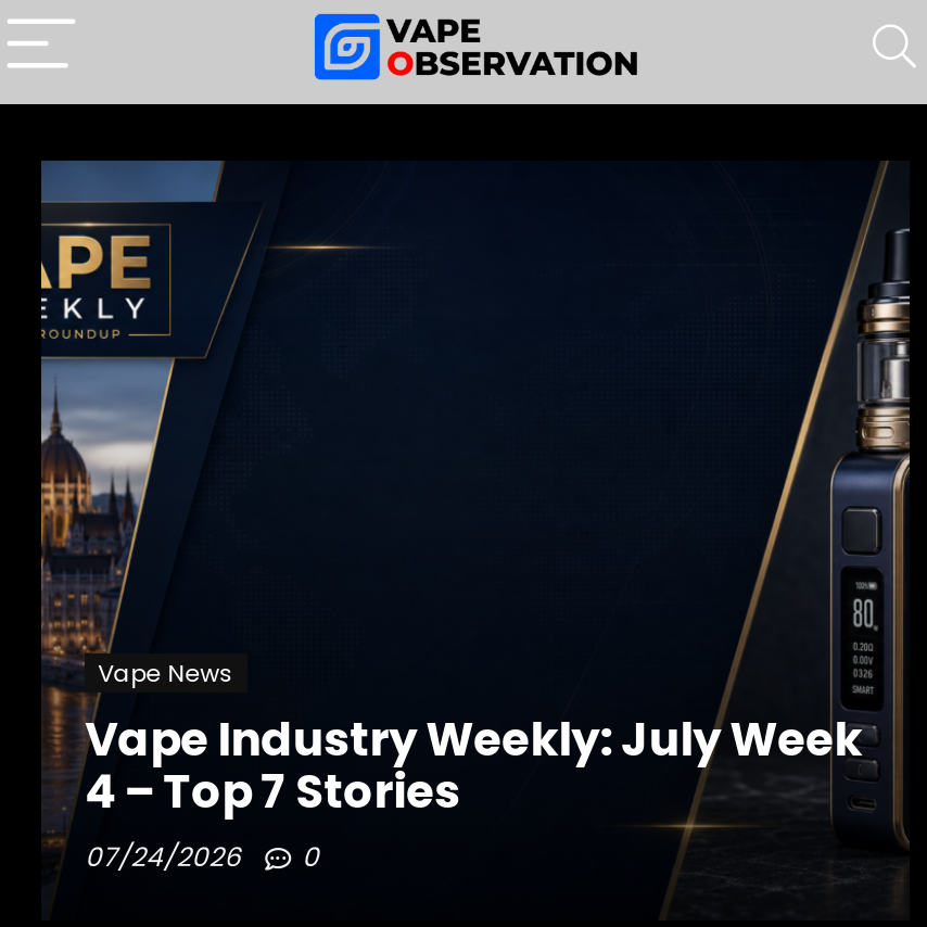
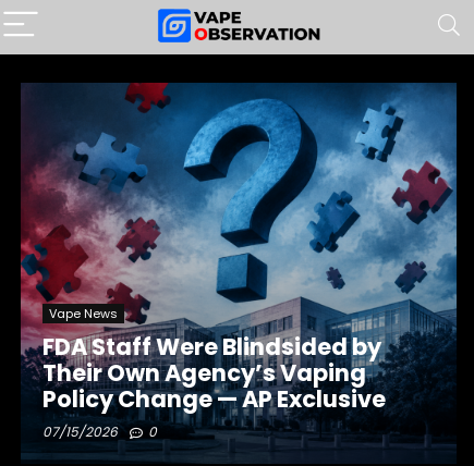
- [image]
- Vape Industry Weekly: July Week
- 4 – Top 7 Stories
- 07/24/2026
+ [image]
+ FDA Staff Were Blindsided by
+ Their Own Agency’s Vaping
+ Policy Change — AP Exclusive
+ 07/15/2026

moved up: Vape News
